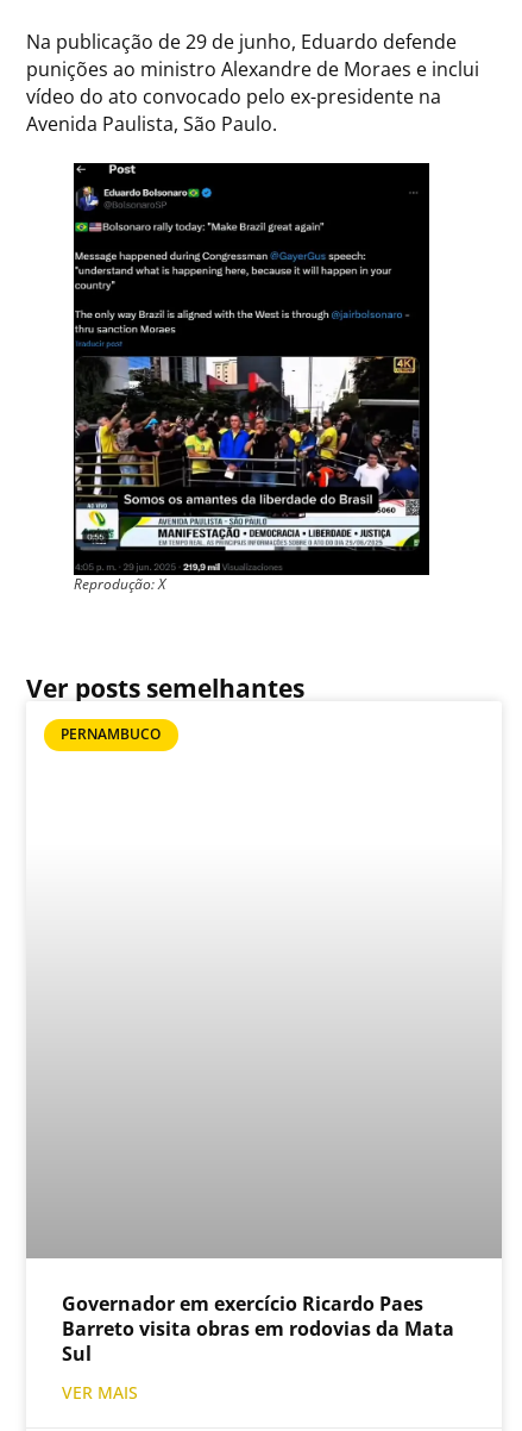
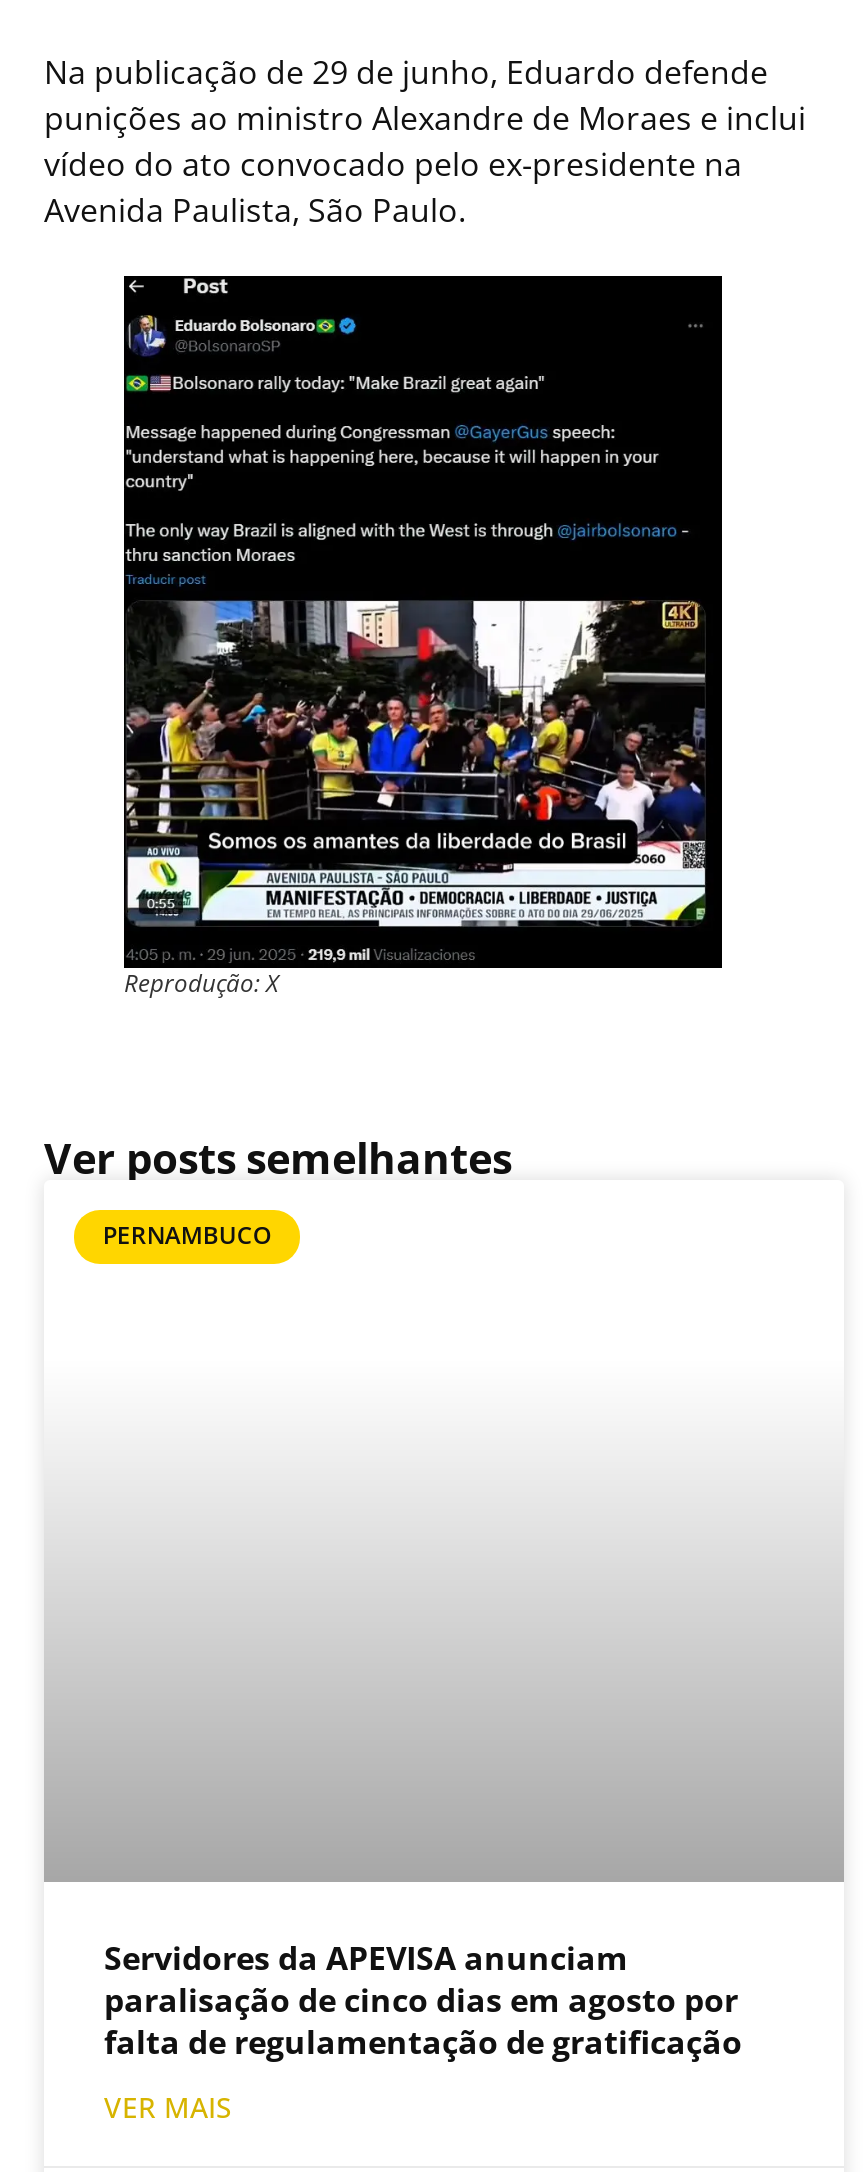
- Governador em exercício Ricardo Paes
- Barreto visita obras em rodovias da Mata
- Sul
+ Servidores da APEVISA anunciam
+ paralisação de cinco dias em agosto por
+ falta de regulamentação de gratificação
